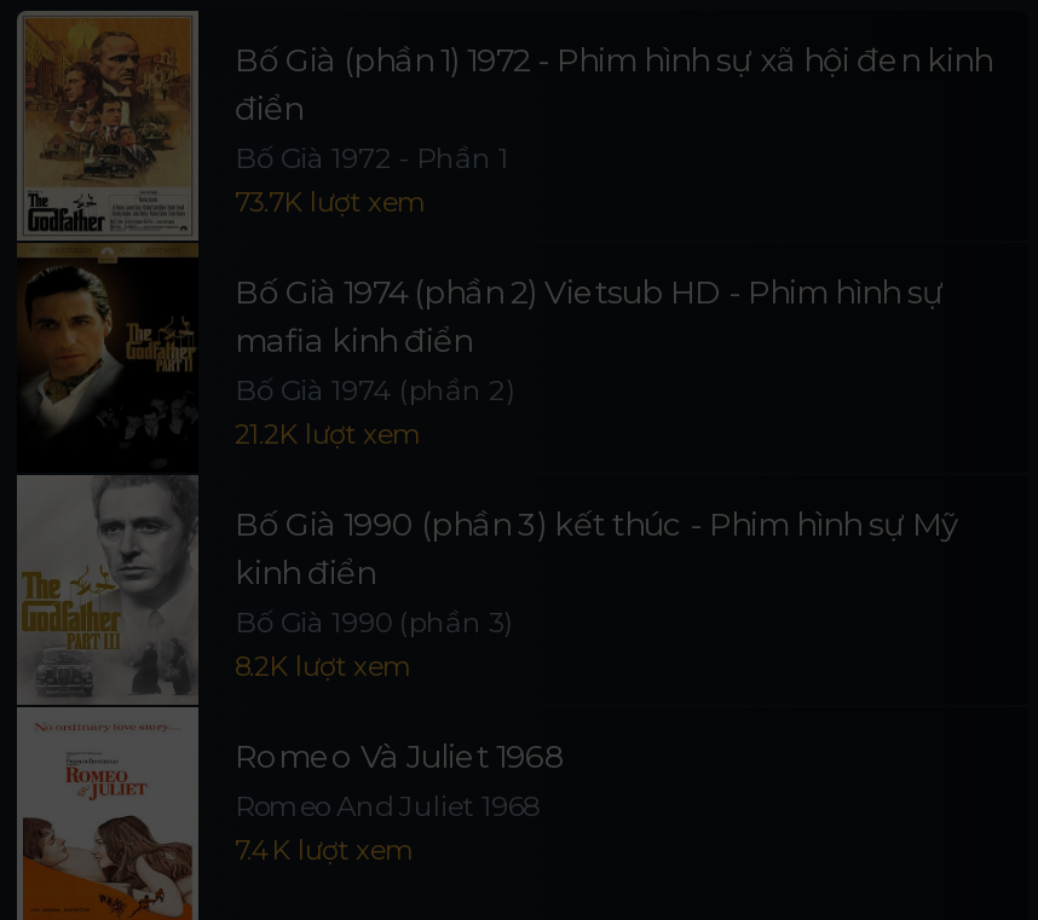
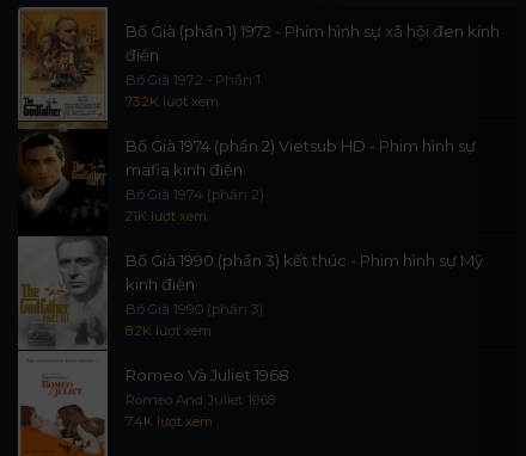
- 73.7K lượt xem
+ 73.2K lượt xem

- 21.2K lượt xem
+ 21K lượt xem
